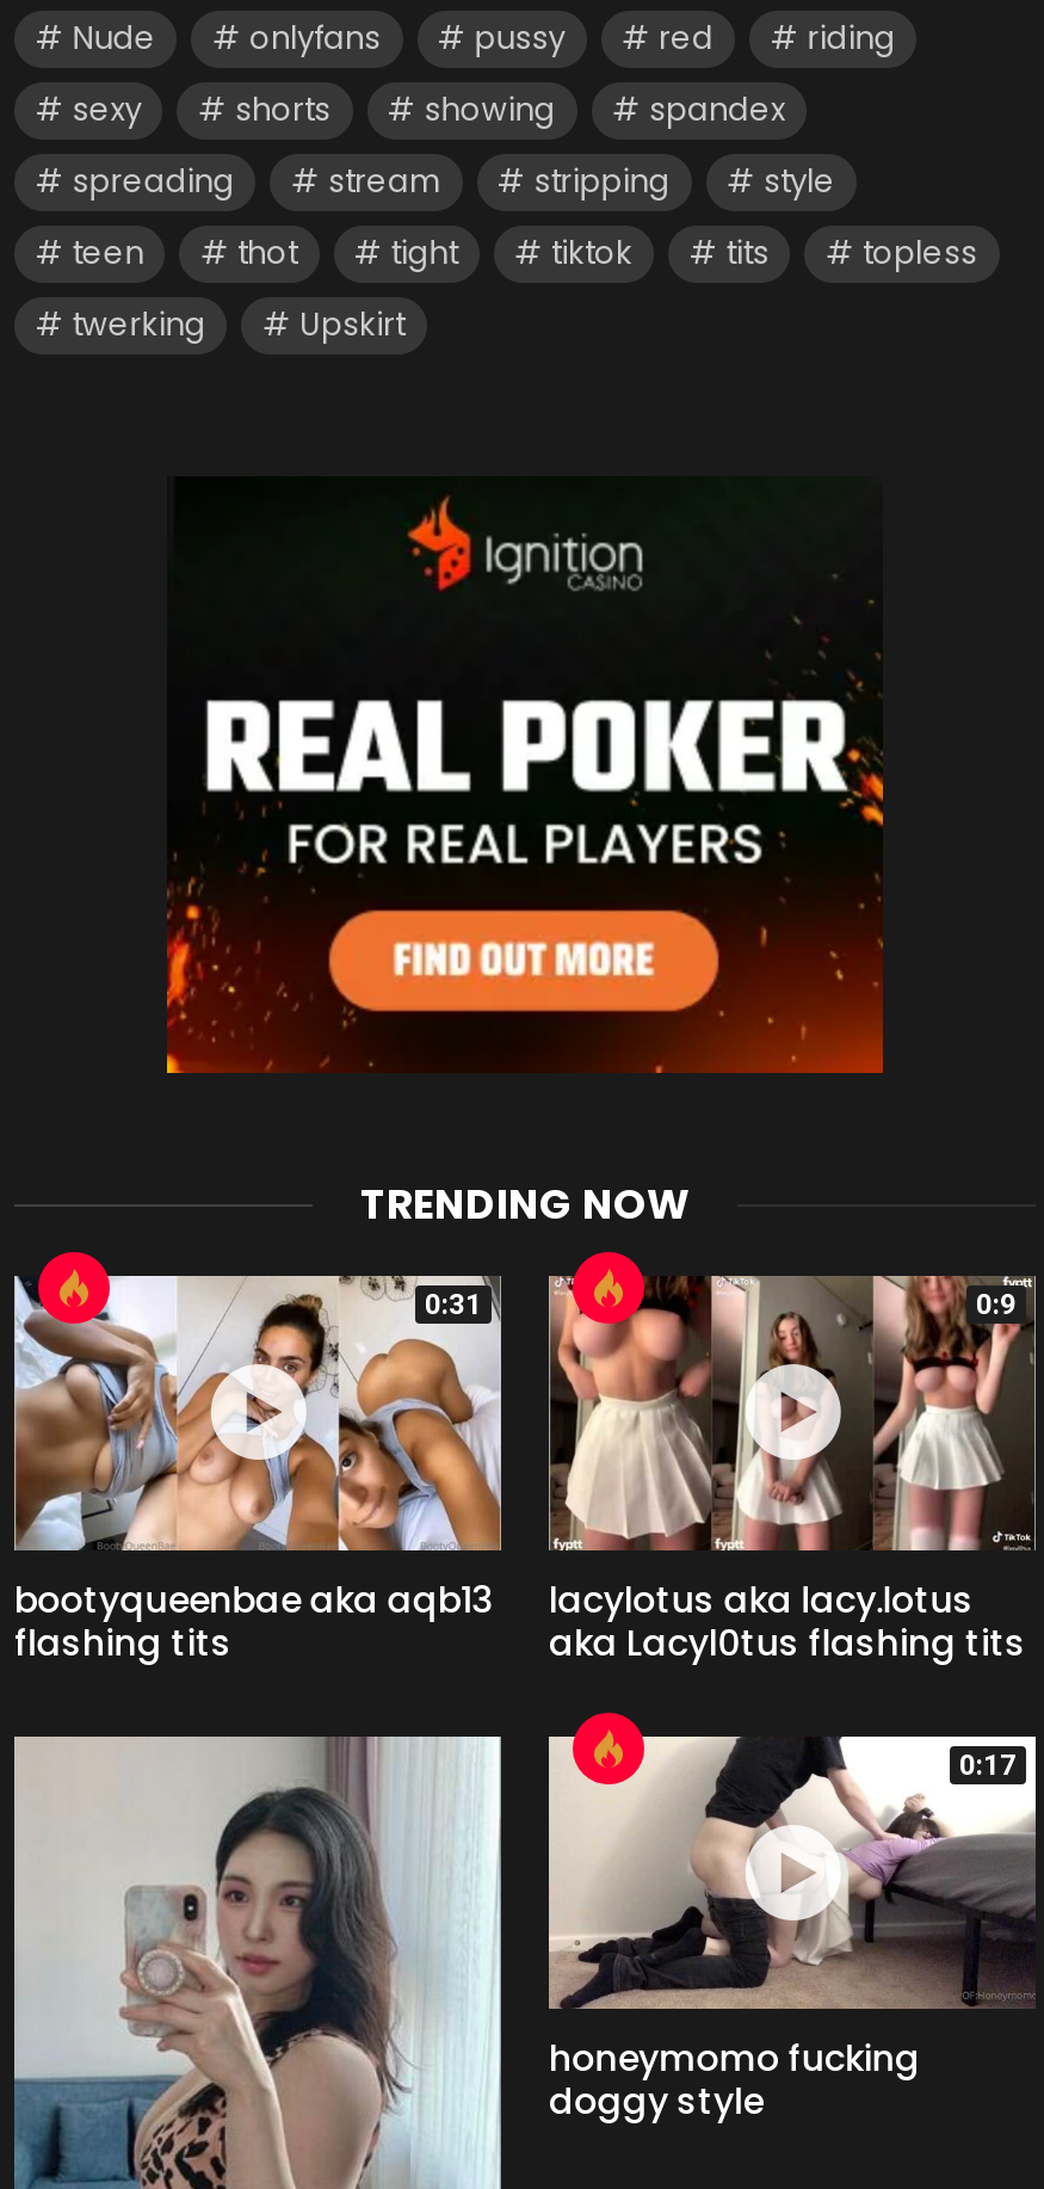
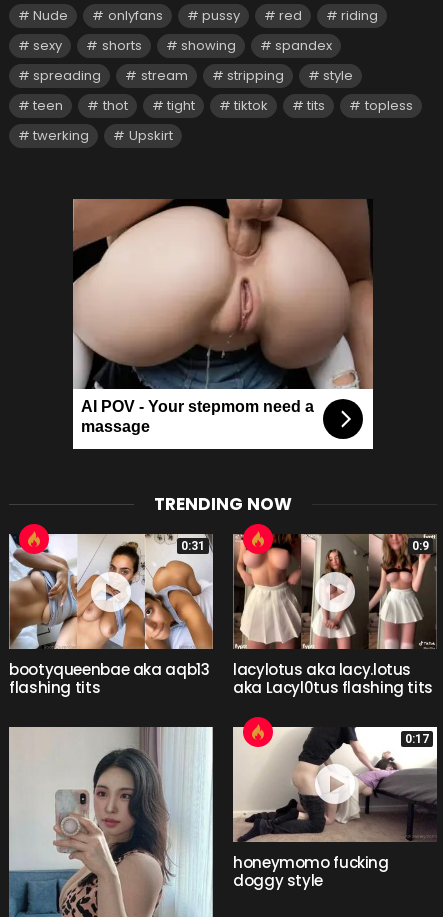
+ AI POV - Your stepmom need a
+ massage

- [image]
+ [image]
